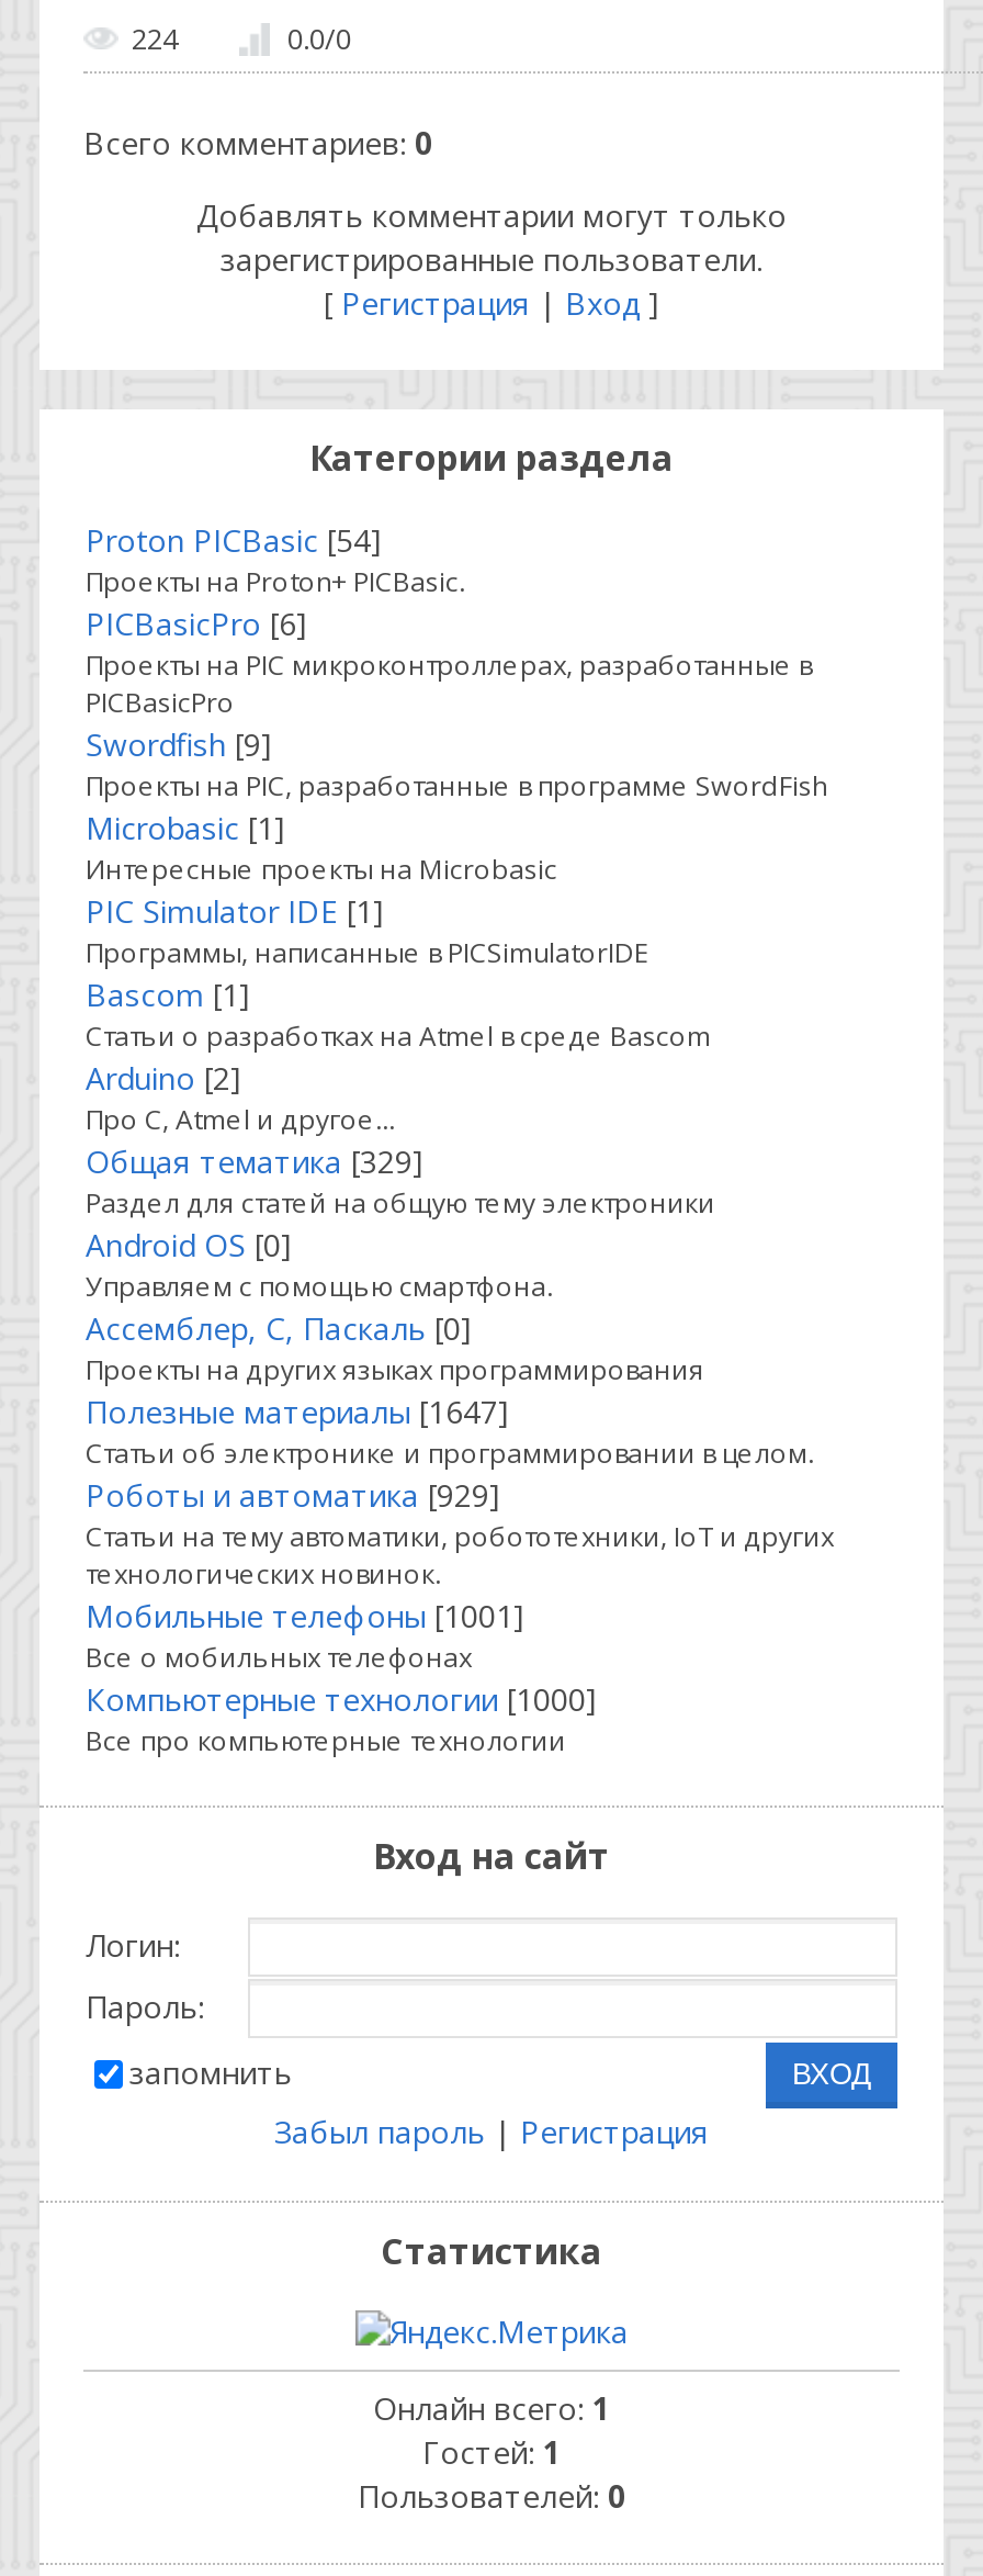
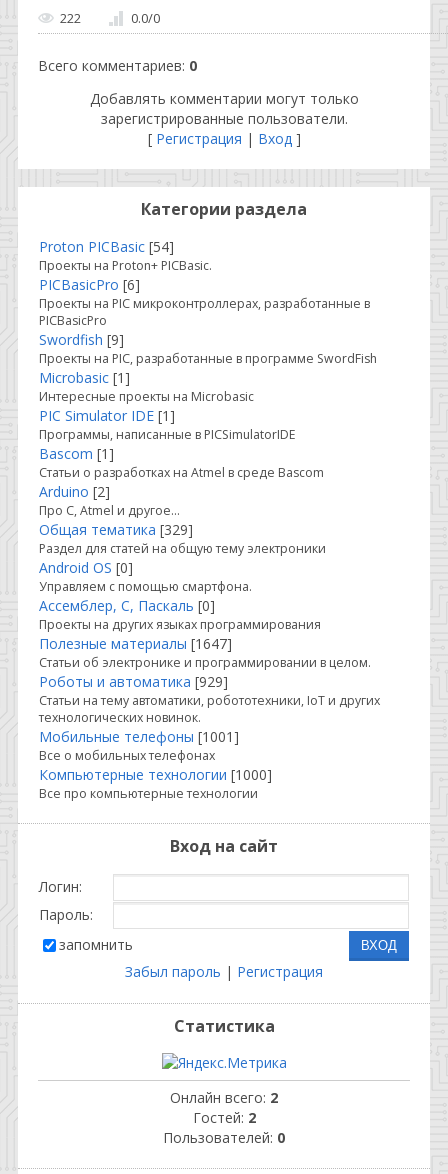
- 224
+ 222

- Онлайн всего: 1
+ Онлайн всего: 2

- Гостей: 1
+ Гостей: 2
